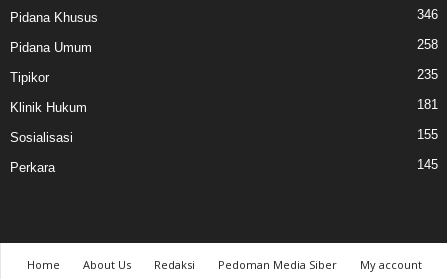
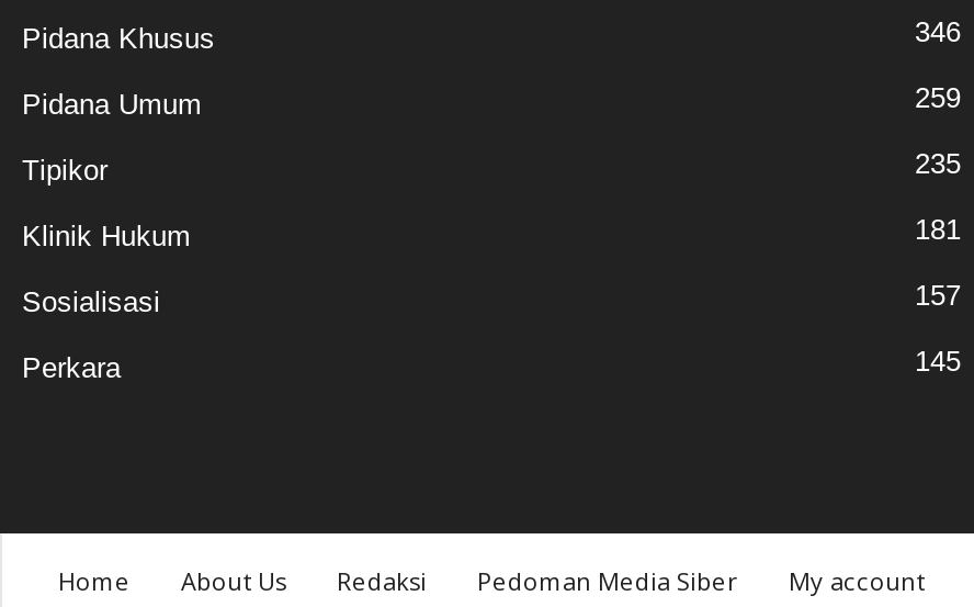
- 258
+ 259

- 155
+ 157
